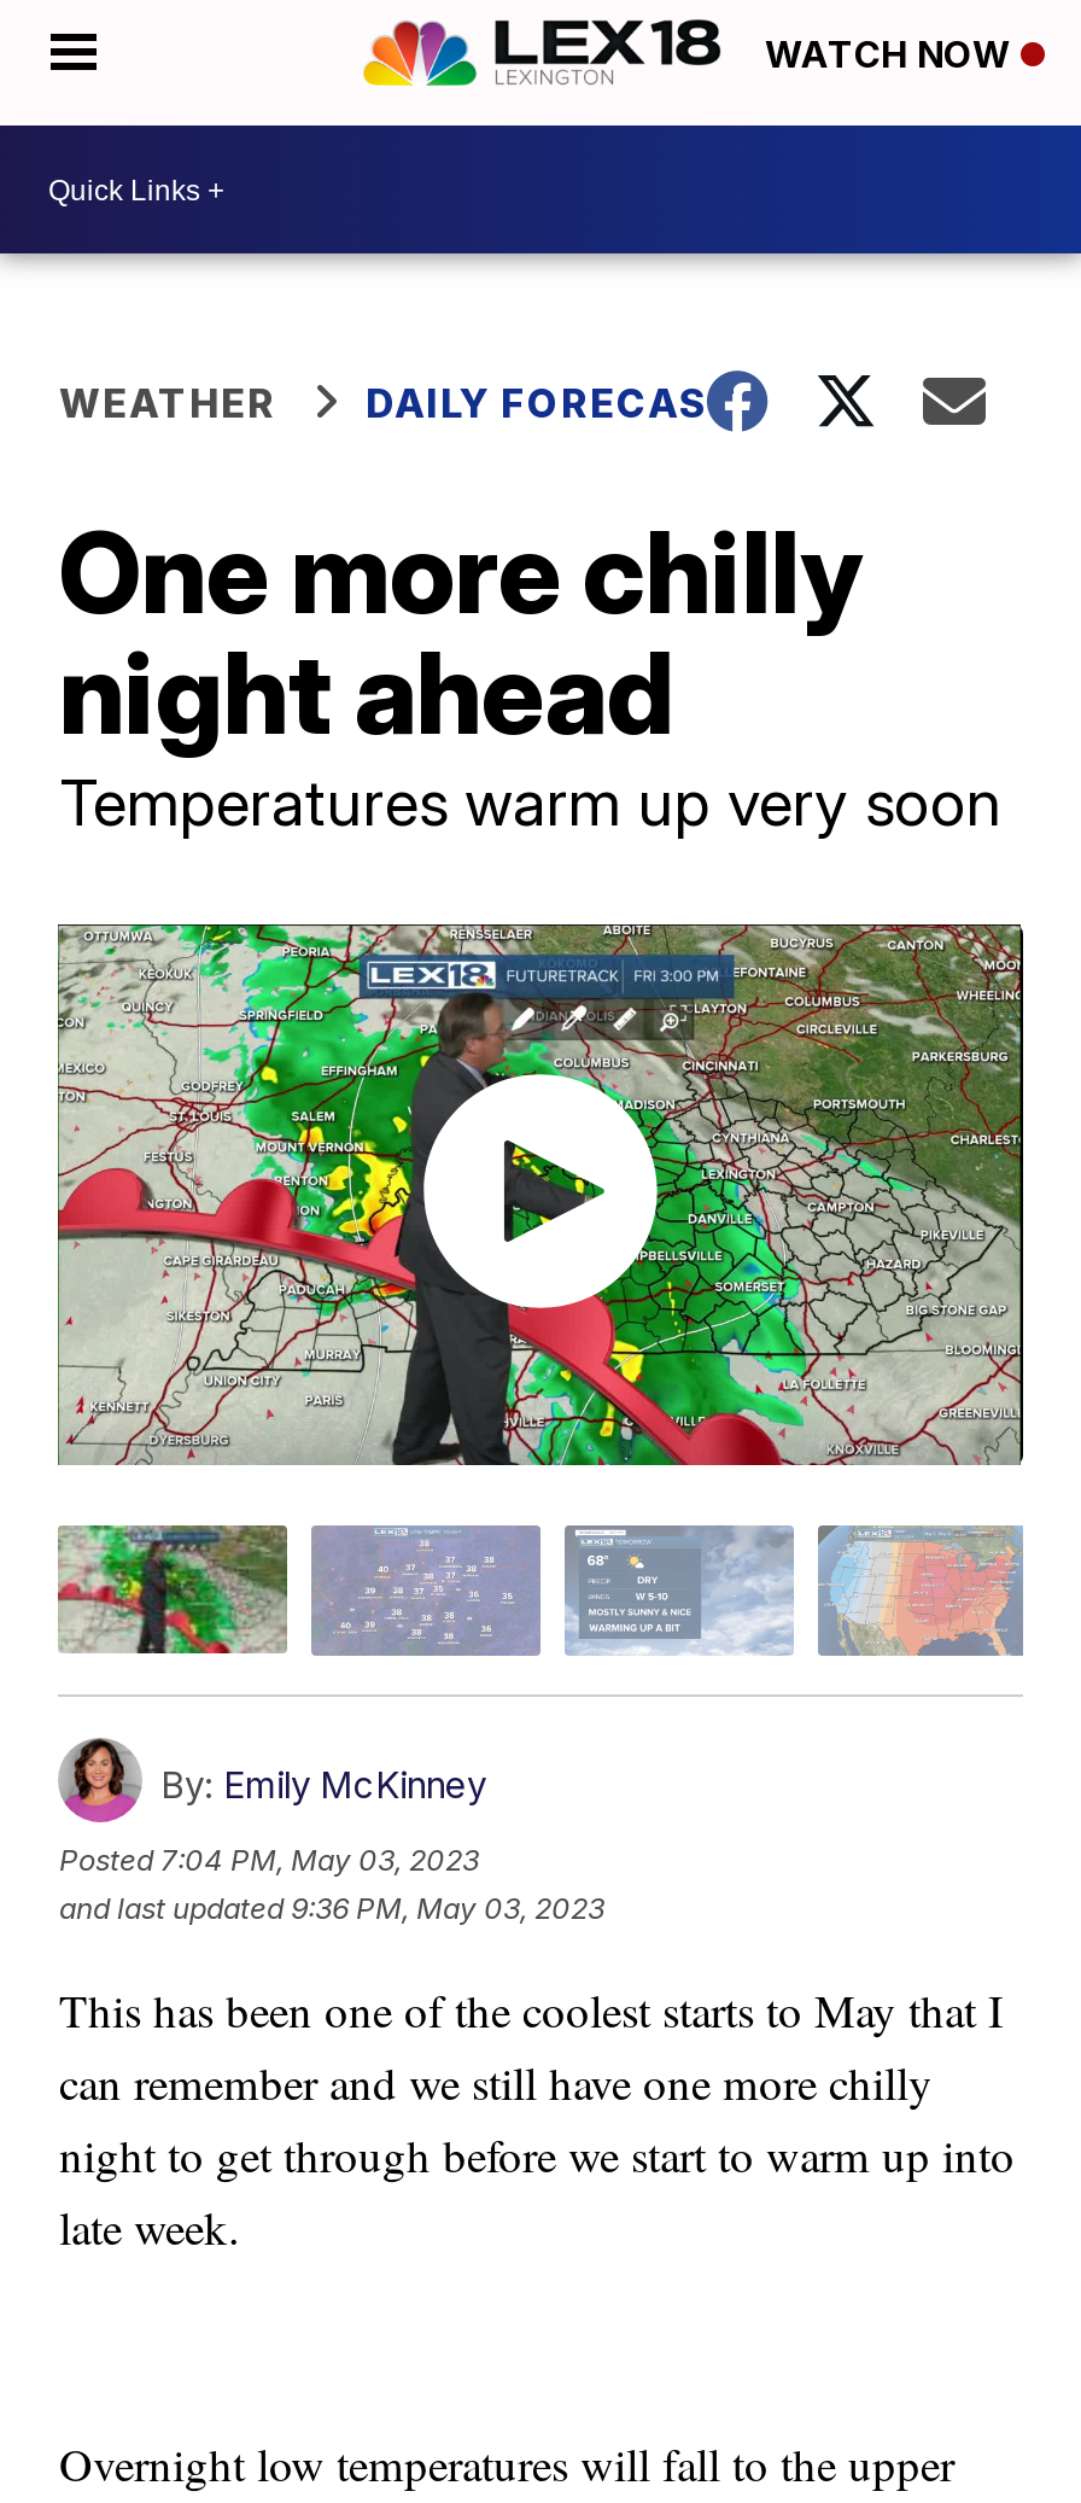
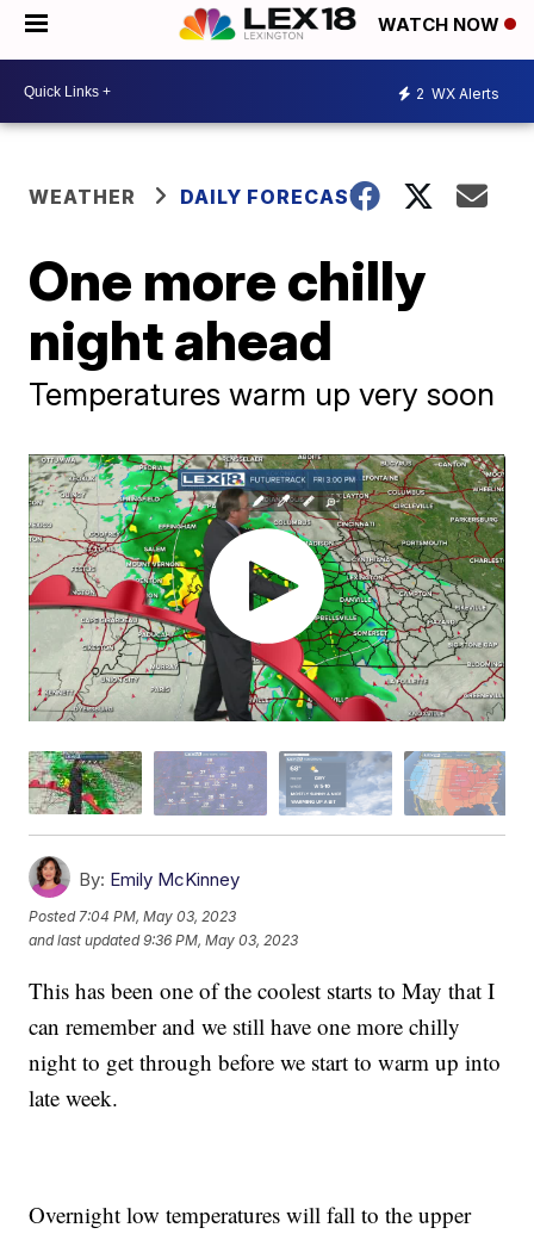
+ 2 WX Alerts
